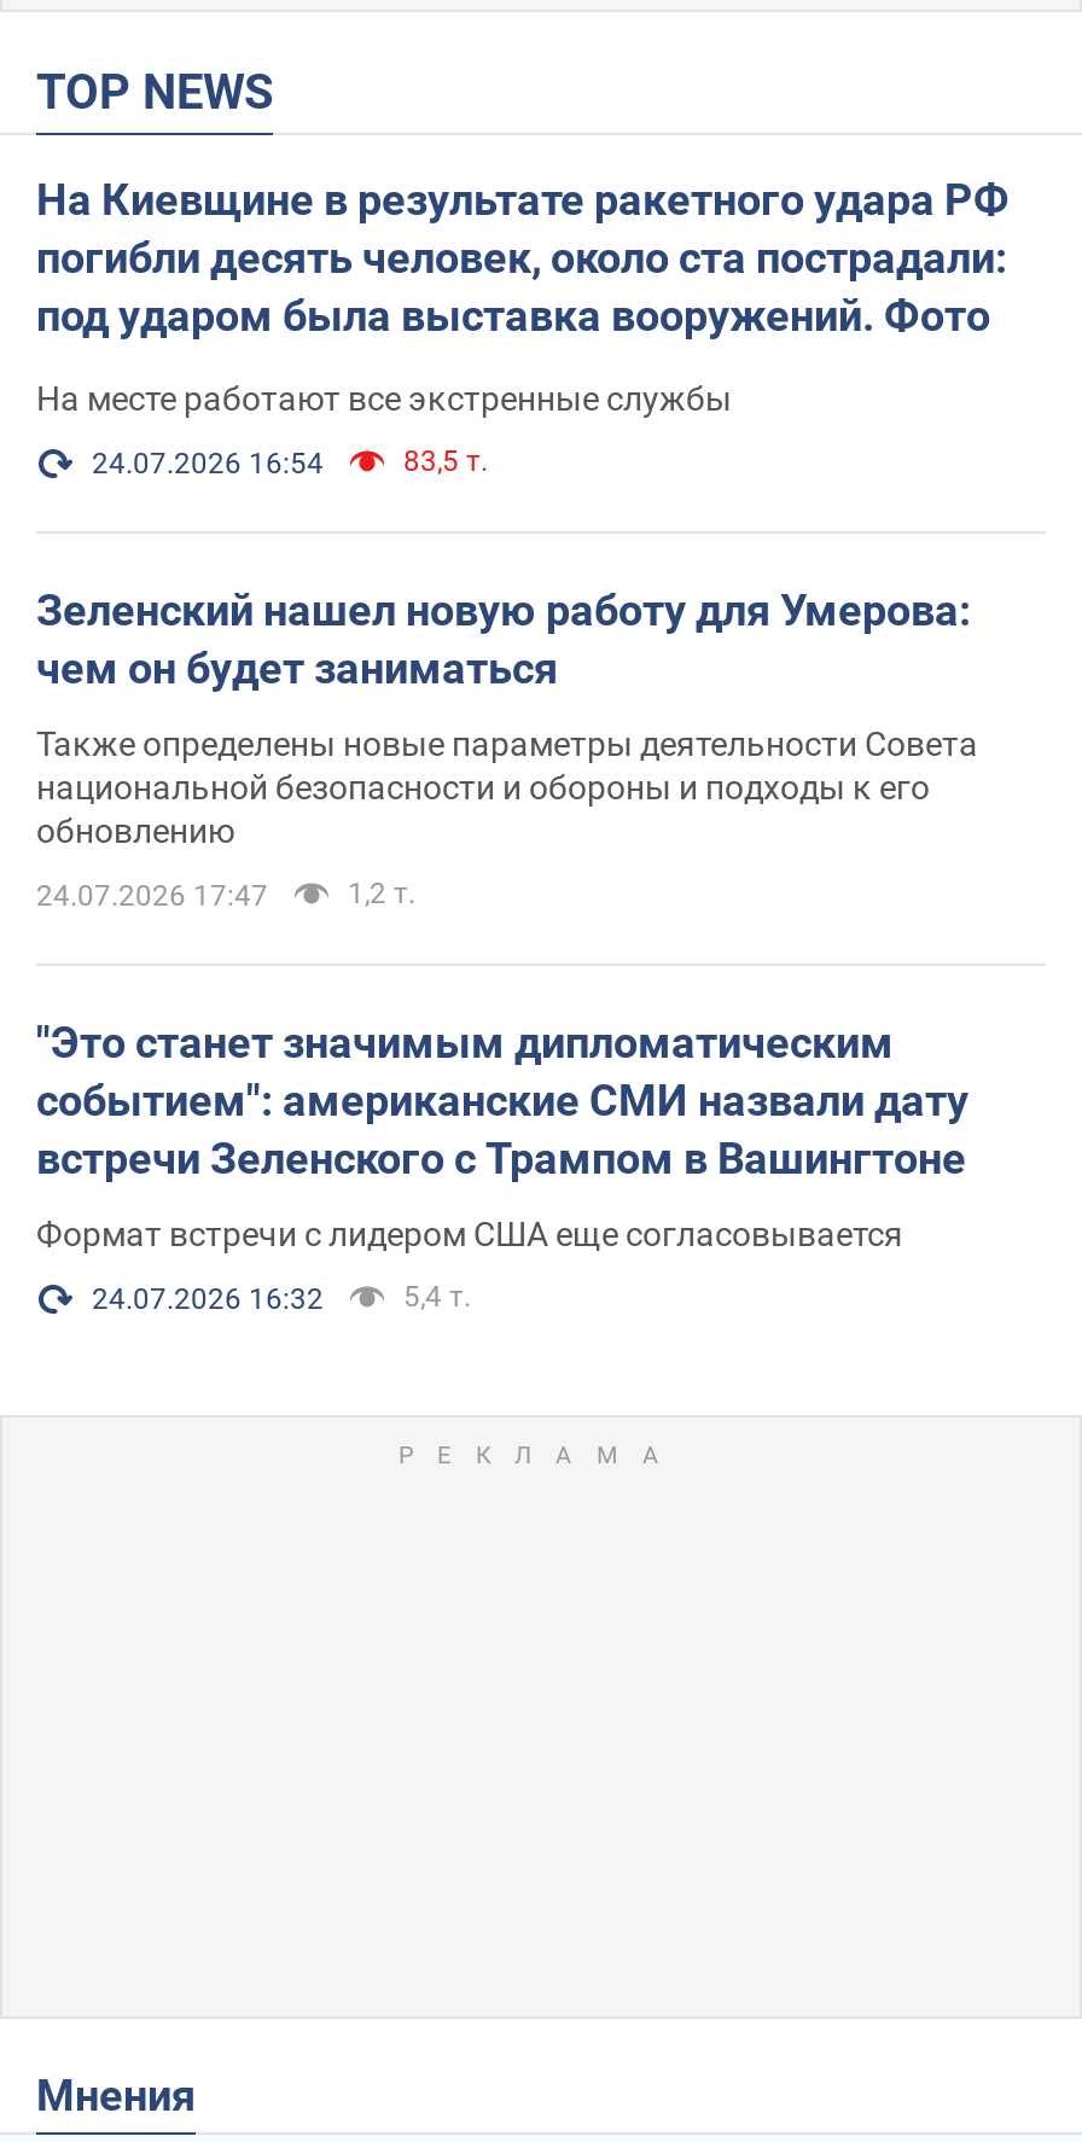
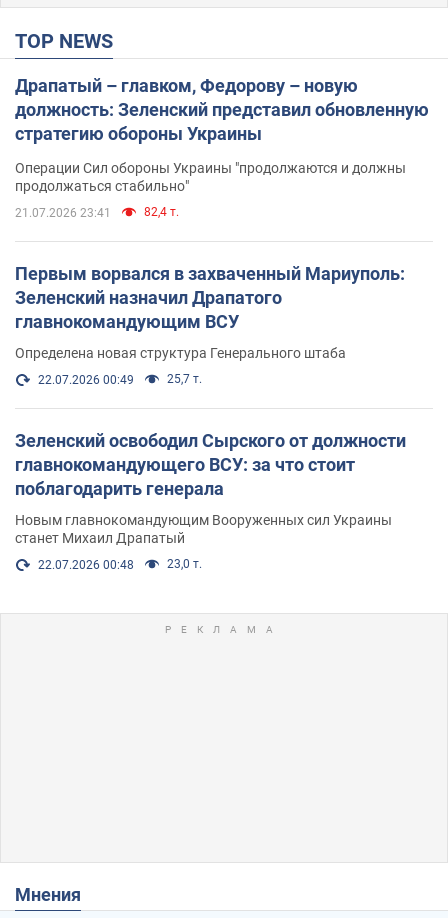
- На Киевщине в результате ракетного удара РФ
- погибли десять человек, около ста пострадали:
- под ударом была выставка вооружений. Фото
+ Драпатый – главком, Федорову – новую
+ должность: Зеленский представил обновленную
+ стратегию обороны Украины

- На месте работают все экстренные службы
+ Операции Сил обороны Украины "продолжаются и должны
+ продолжаться стабильно"

- 24.07.2026 16:54
- 83,5 т.
+ 21.07.2026 23:41
+ 82,4 т.

- Зеленский нашел новую работу для Умерова:
- чем он будет заниматься
+ Первым ворвался в захваченный Мариуполь:
+ Зеленский назначил Драпатого
+ главнокомандующим ВСУ

- Также определены новые параметры деятельности Совета
- национальной безопасности и обороны и подходы к его
- обновлению
+ Определена новая структура Генерального штаба

- 24.07.2026 17:47
- 1,2 т.
+ 22.07.2026 00:49
+ 25,7 т.

- "Это станет значимым дипломатическим
- событием": американские СМИ назвали дату
- встречи Зеленского с Трампом в Вашингтоне
+ Зеленский освободил Сырского от должности
+ главнокомандующего ВСУ: за что стоит
+ поблагодарить генерала

- Формат встречи с лидером США еще согласовывается
+ Новым главнокомандующим Вооруженных сил Украины
+ станет Михаил Драпатый

- 24.07.2026 16:32
- 5,4 т.
+ 22.07.2026 00:48
+ 23,0 т.
